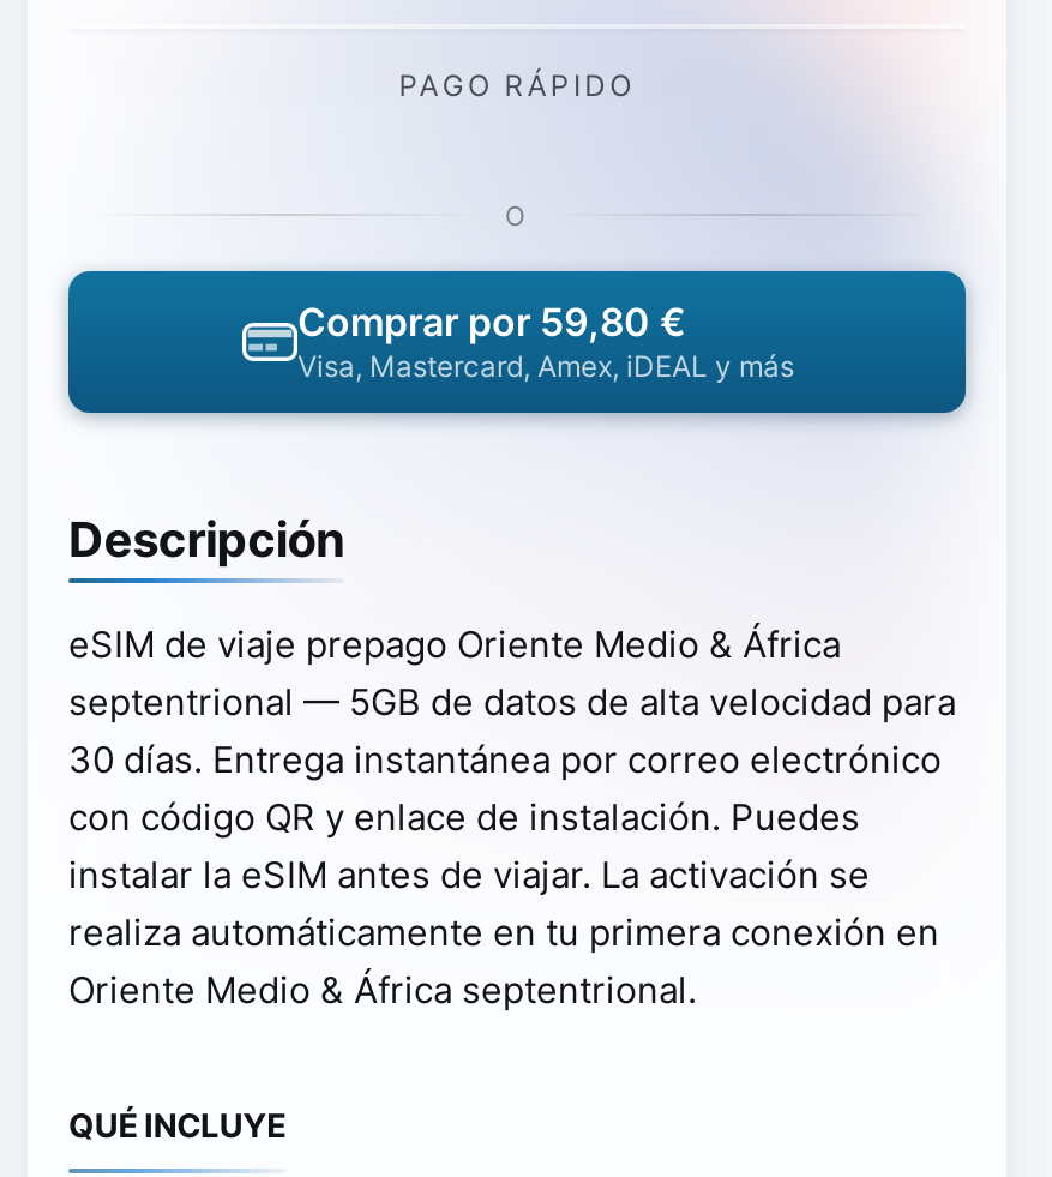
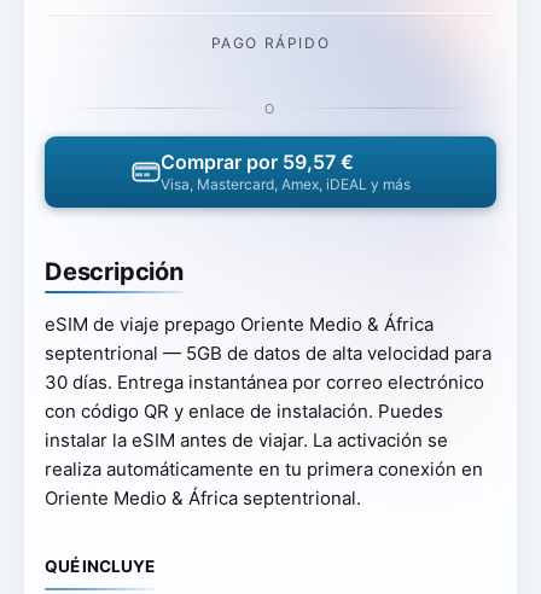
- Comprar por 59,80 €
+ Comprar por 59,57 €
